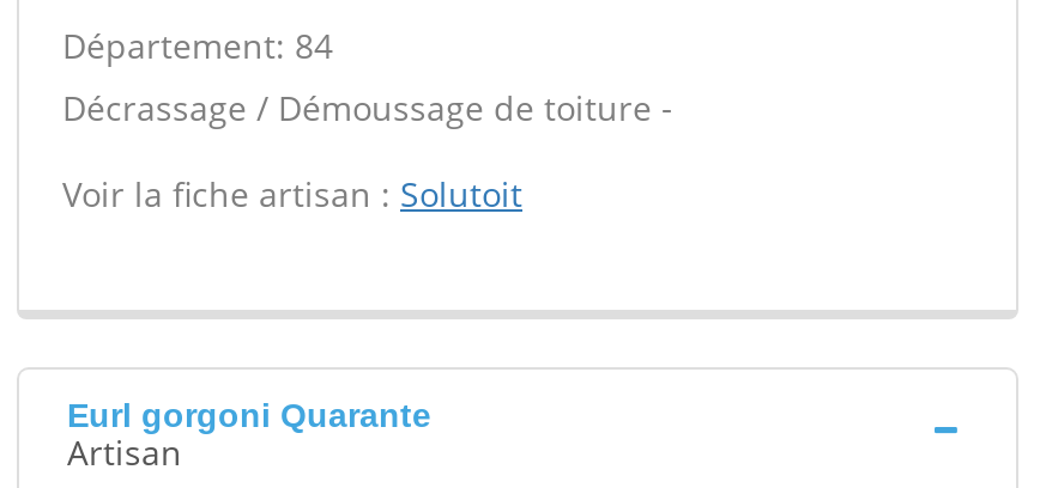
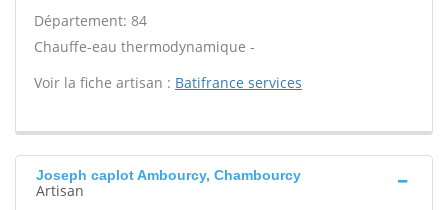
- Décrassage / Démoussage de toiture -
+ Chauffe-eau thermodynamique -

- Voir la fiche artisan : Solutoit
+ Voir la fiche artisan : Batifrance services

- Eurl gorgoni Quarante
+ Joseph caplot Ambourcy, Chambourcy
